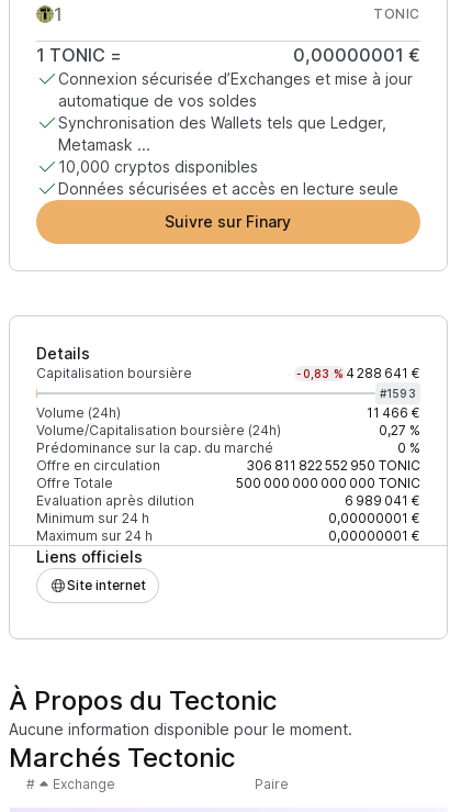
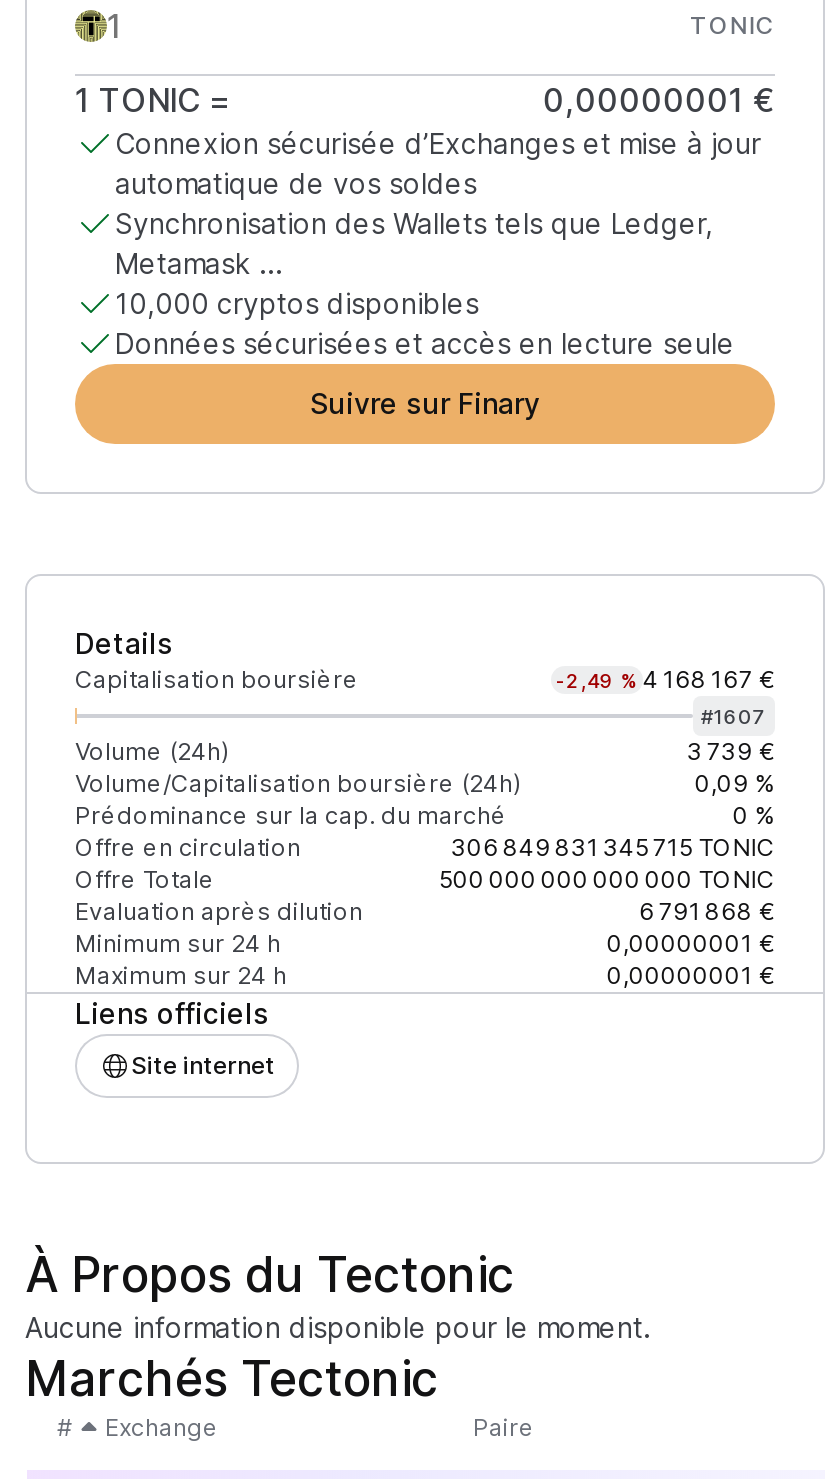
- -0,83 % 4 288 641 €
+ -2,49 % 4 168 167 €

- #1593
+ #1607

- 11 466 €
+ 3 739 €

- 0,27 %
+ 0,09 %

- 306 811 822 552 950 TONIC
+ 306 849 831 345 715 TONIC

- 6 989 041 €
+ 6 791 868 €
